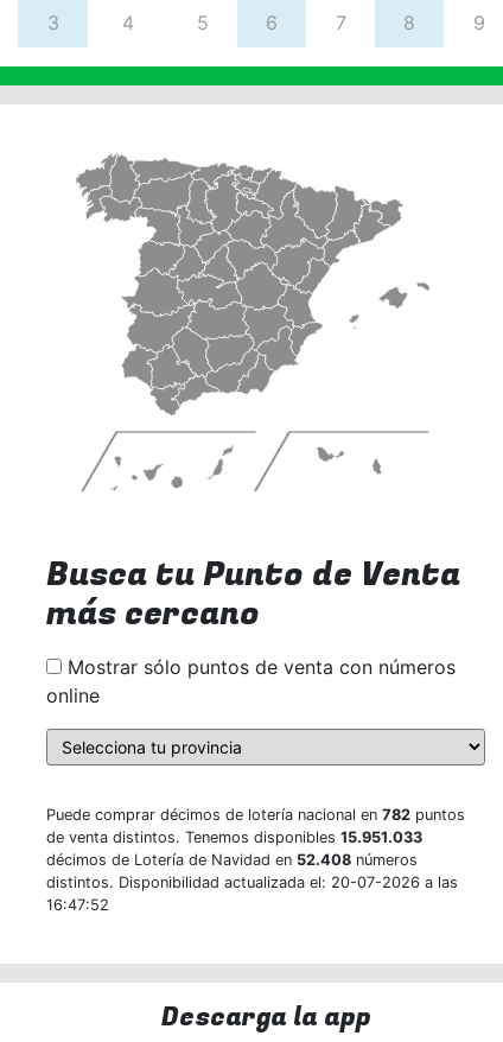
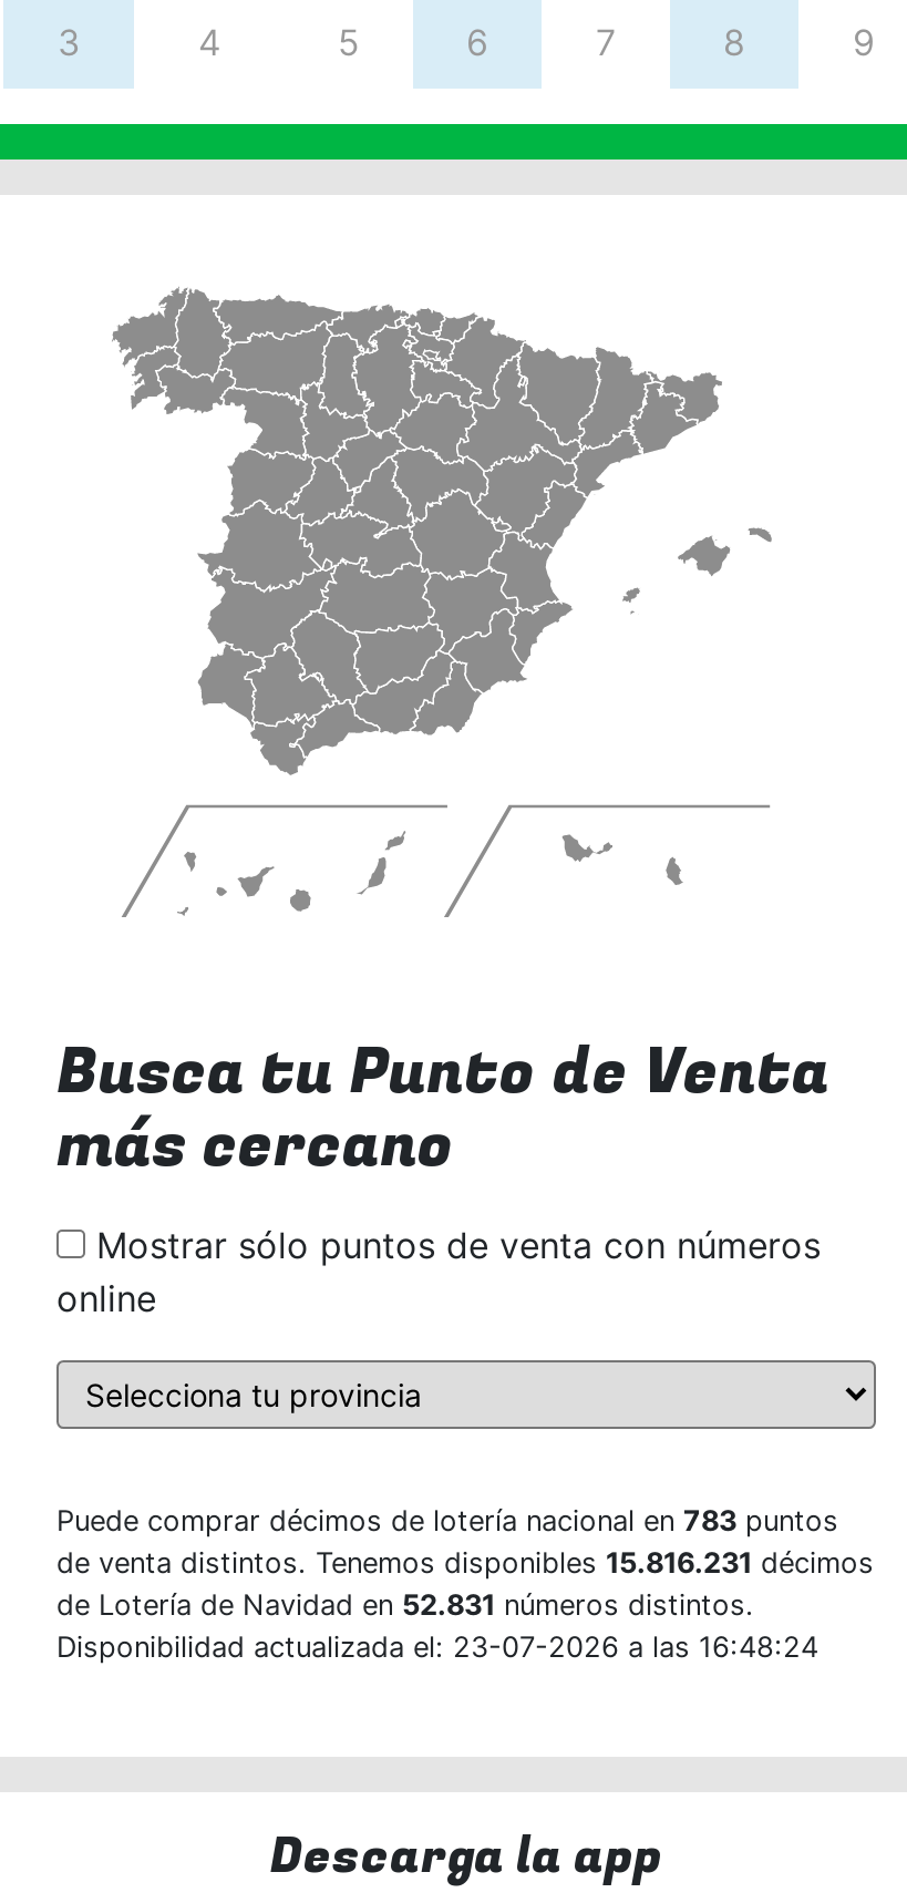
- Puede comprar décimos de lotería nacional en 782 puntos
- de venta distintos. Tenemos disponibles 15.951.033
- décimos de Lotería de Navidad en 52.408 números
- distintos. Disponibilidad actualizada el: 20-07-2026 a las
- 16:47:52
+ Puede comprar décimos de lotería nacional en 783 puntos
+ de venta distintos. Tenemos disponibles 15.816.231 décimos
+ de Lotería de Navidad en 52.831 números distintos.
+ Disponibilidad actualizada el: 23-07-2026 a las 16:48:24
